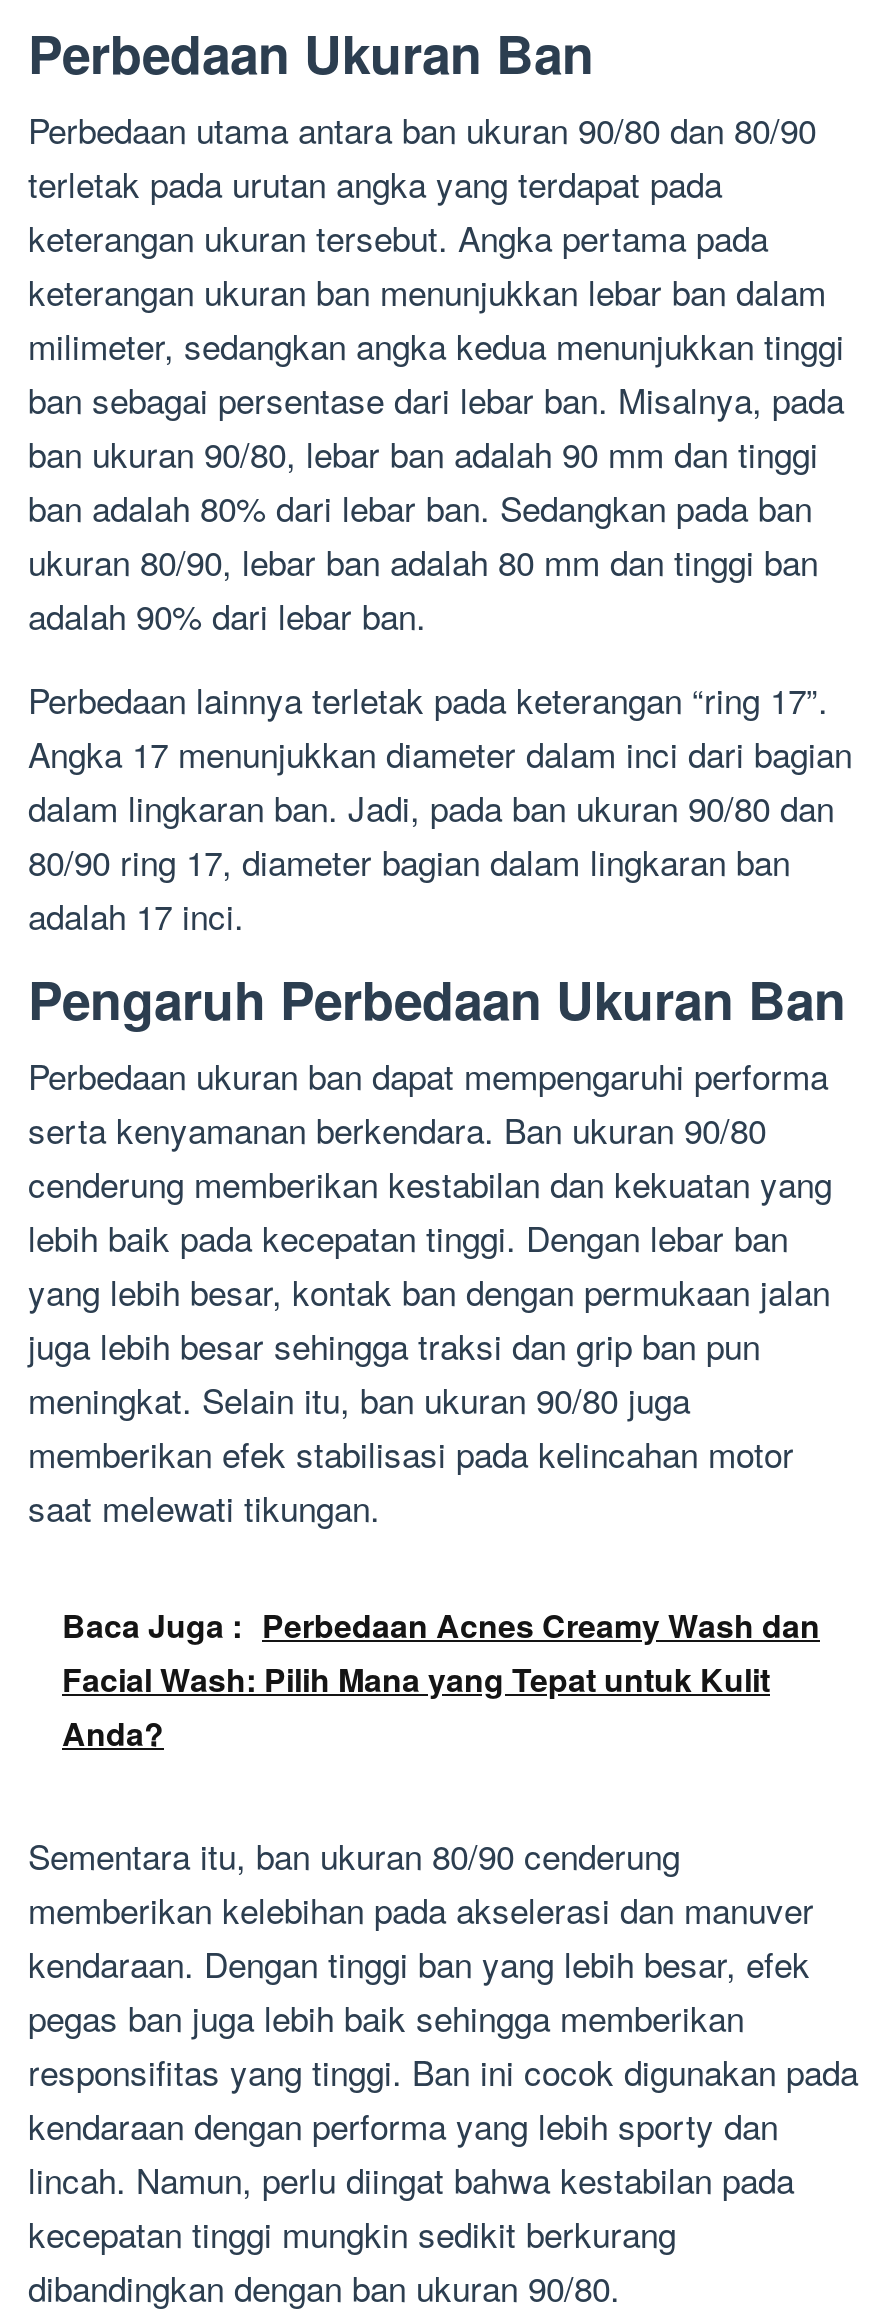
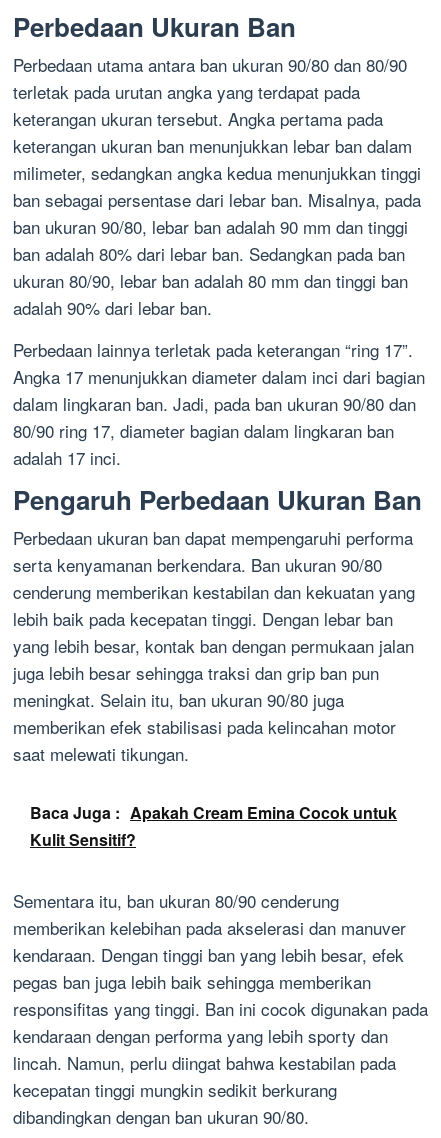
- Baca Juga : Perbedaan Acnes Creamy Wash dan
- Facial Wash: Pilih Mana yang Tepat untuk Kulit
- Anda?
+ Baca Juga : Apakah Cream Emina Cocok untuk
+ Kulit Sensitif?
